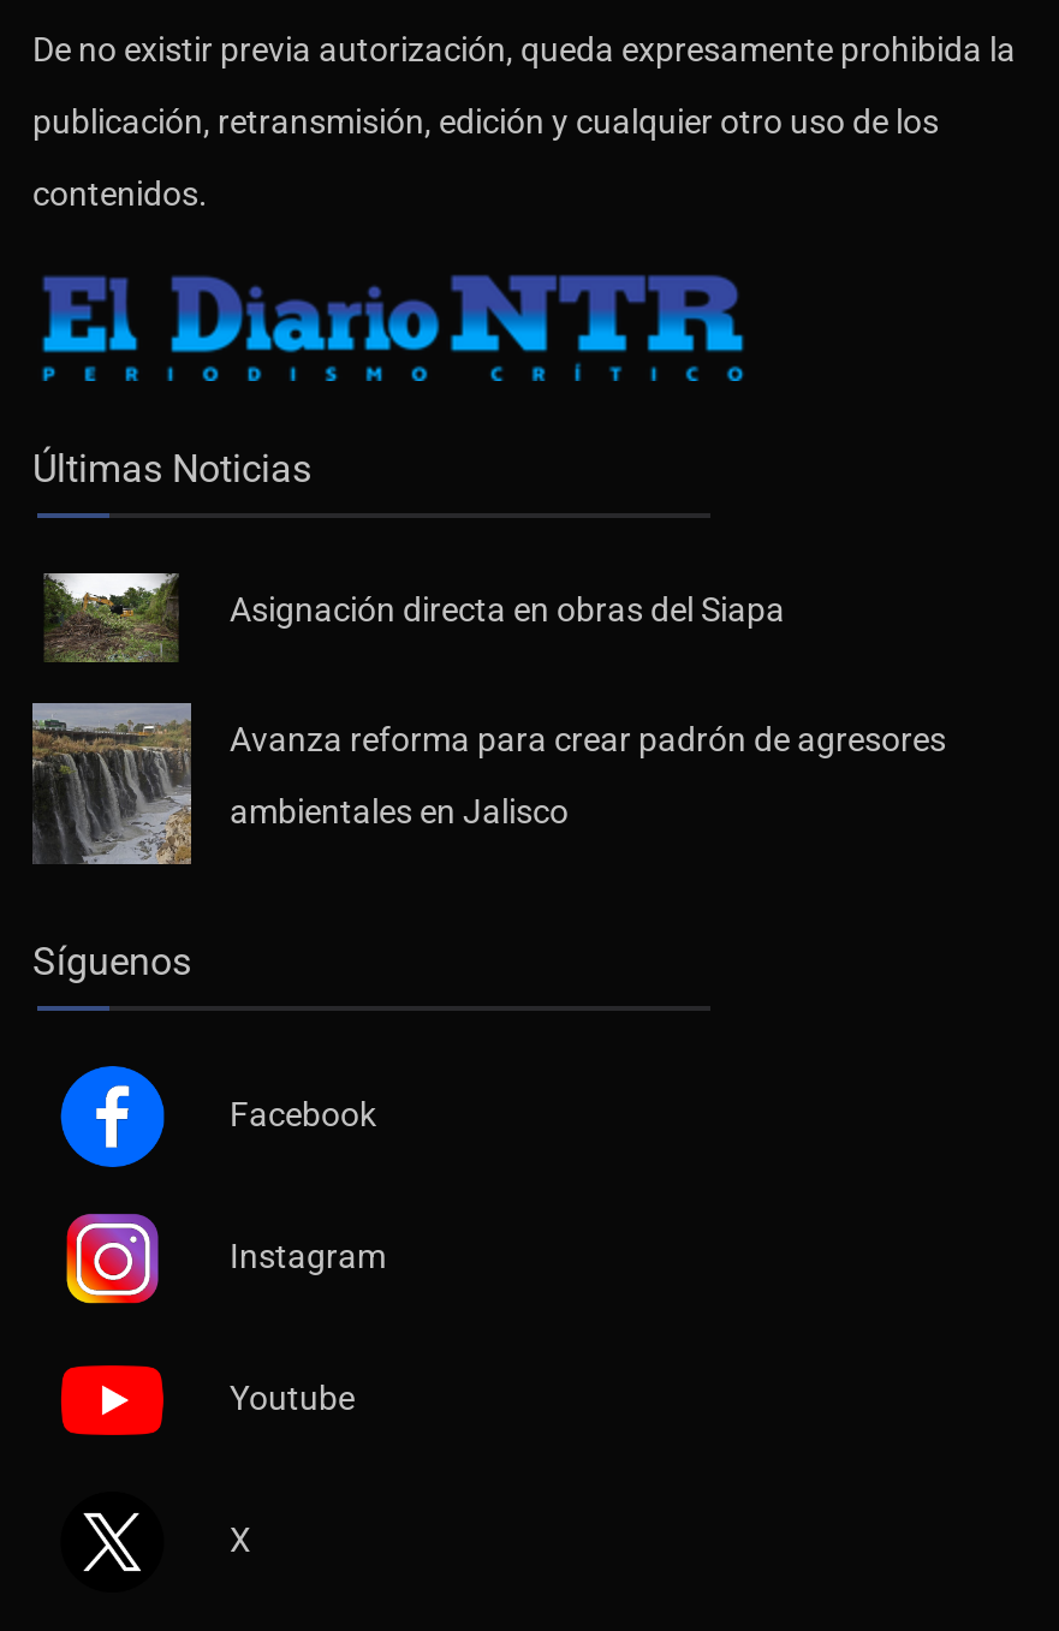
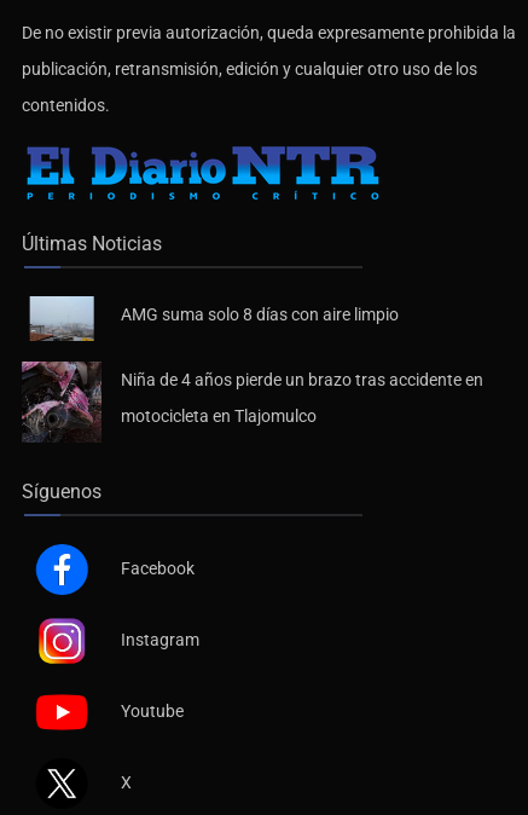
- [image]
- Asignación directa en obras del Siapa
+ [image]
+ AMG suma solo 8 días con aire limpio

- [image]
- Avanza reforma para crear padrón de agresores
+ [image]
+ Niña de 4 años pierde un brazo tras accidente en

- ambientales en Jalisco
+ motocicleta en Tlajomulco
